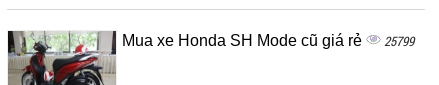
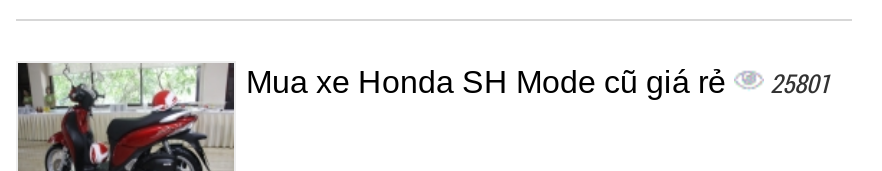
- Mua xe Honda SH Mode cũ giá rẻ 25799
+ Mua xe Honda SH Mode cũ giá rẻ 25801
